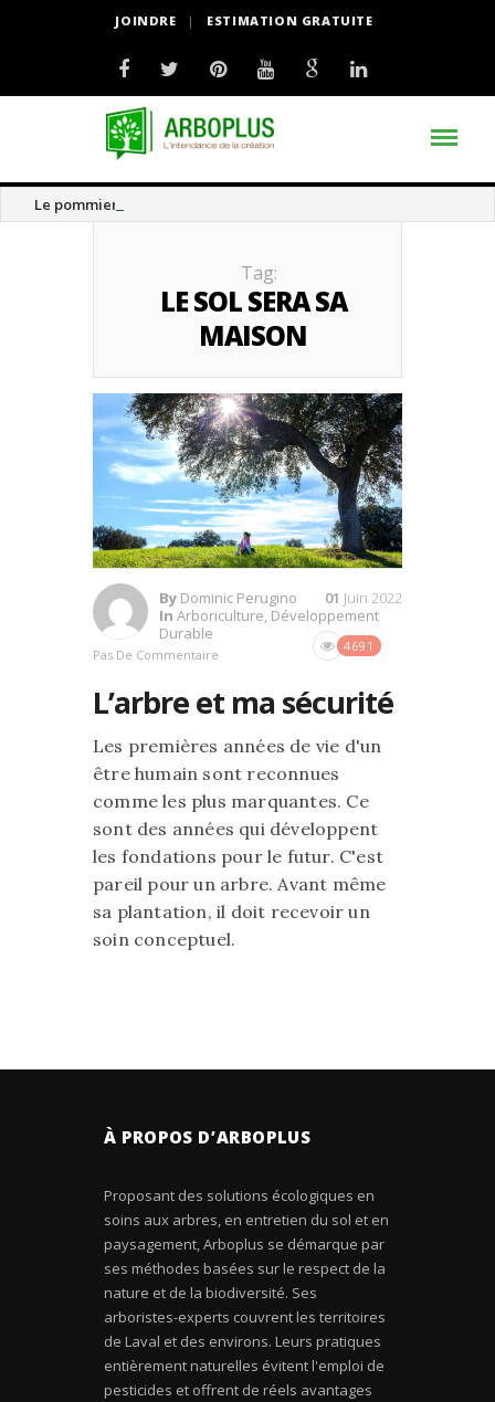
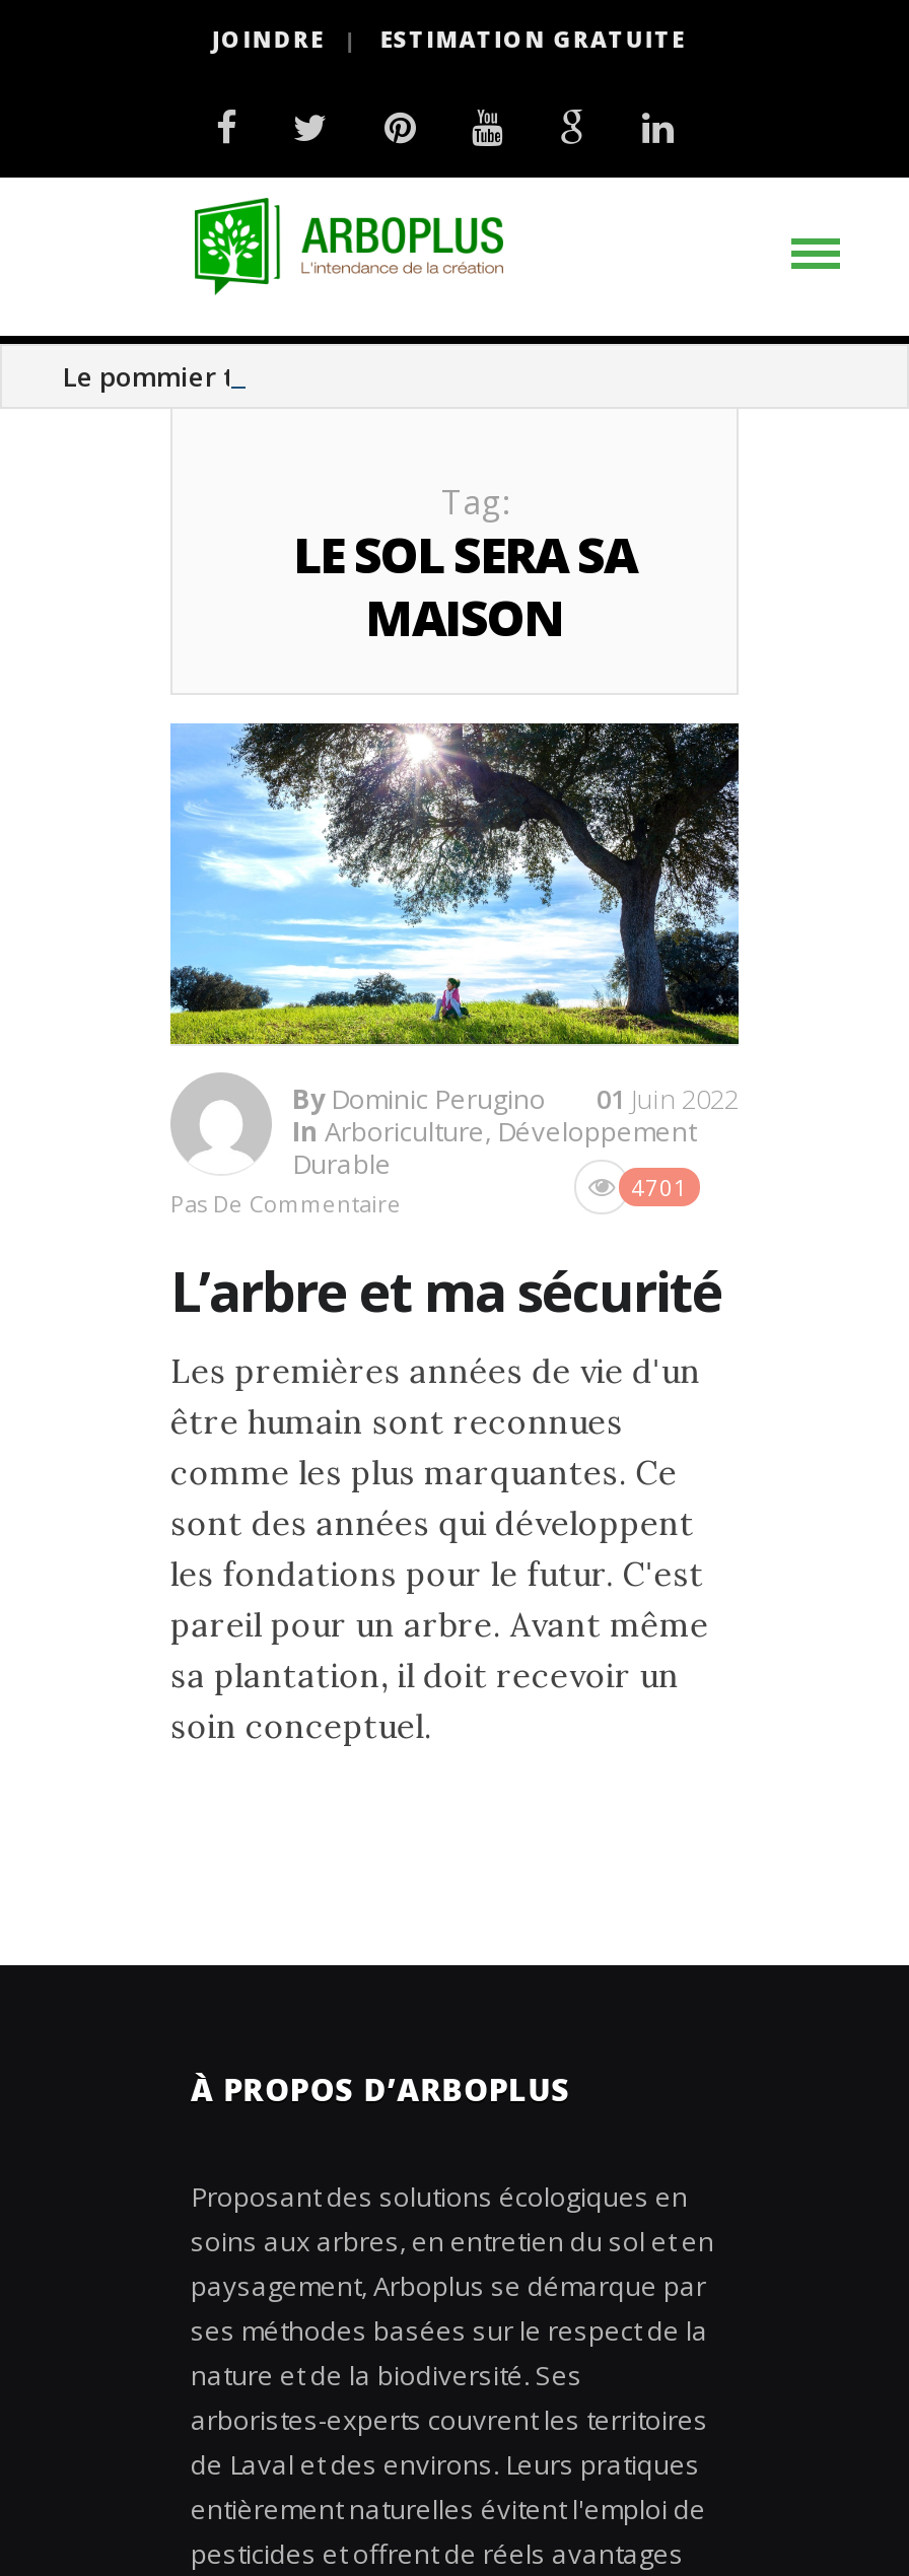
- 4691
+ 4701
